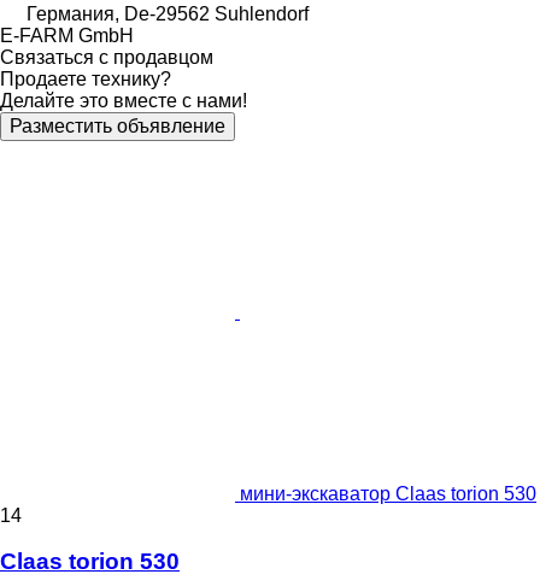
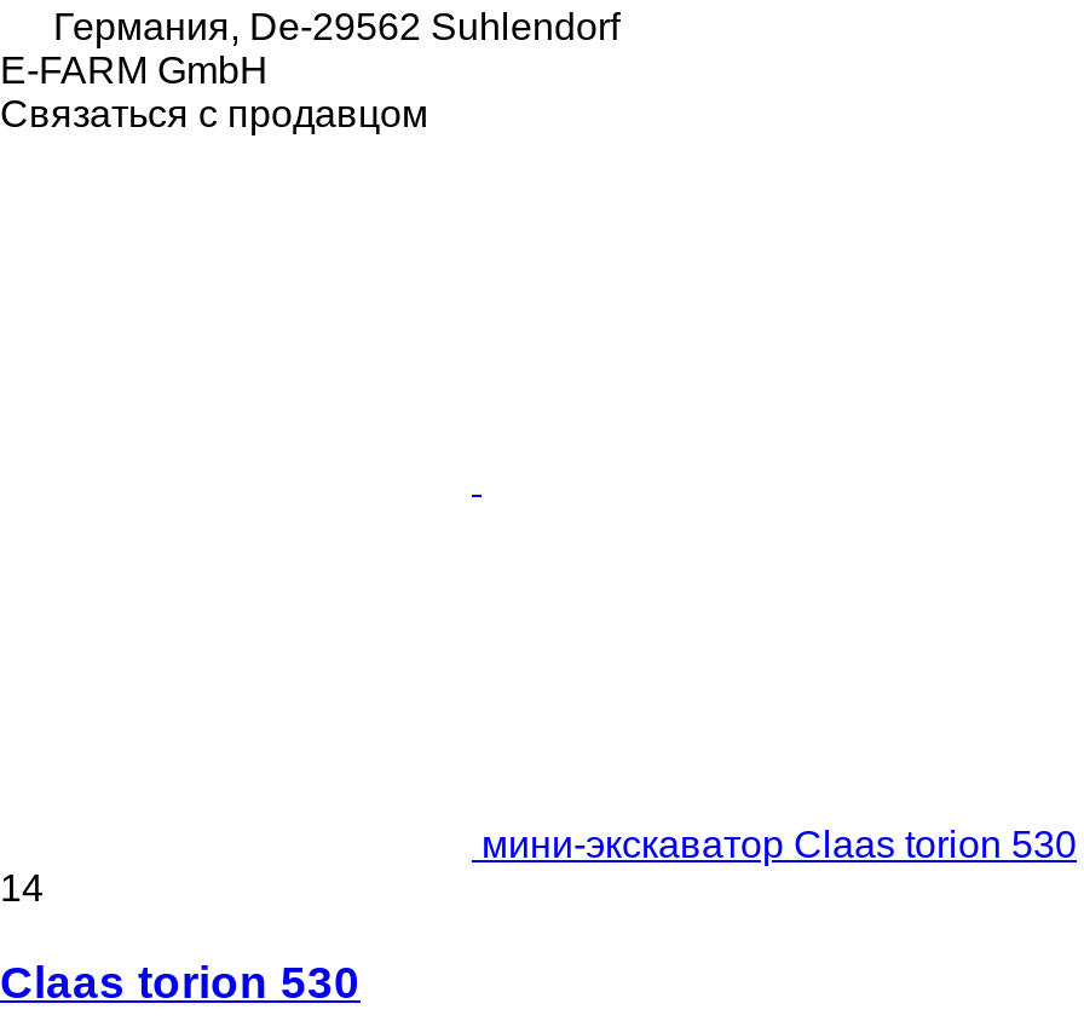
- Продаете технику?
- Делайте это вместе с нами!
- Разместить объявление
